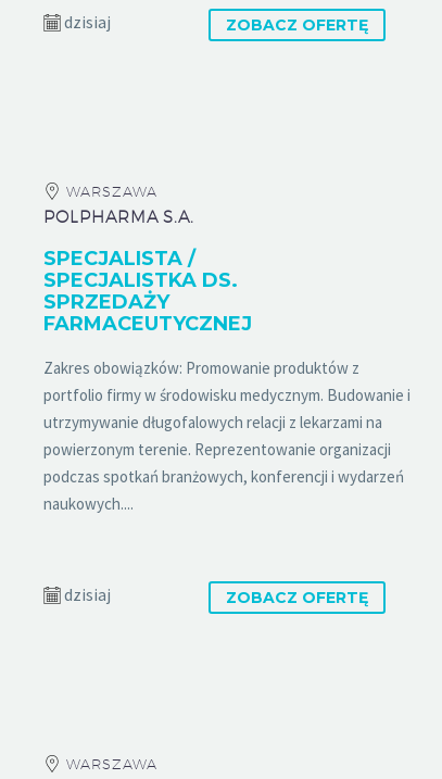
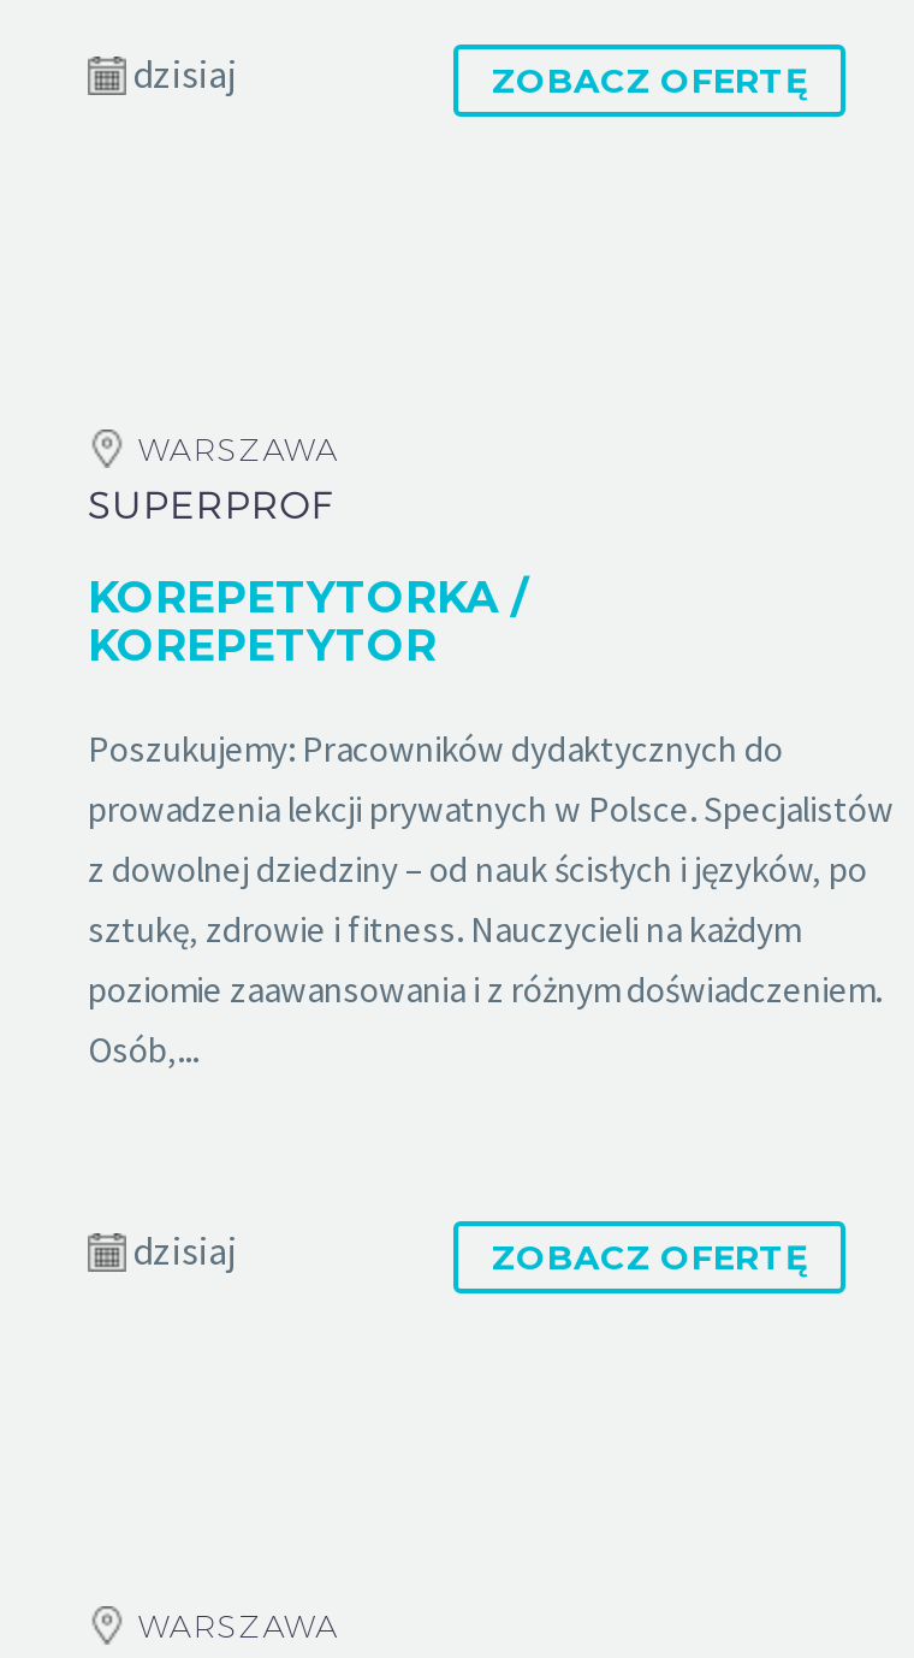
- POLPHARMA S.A.
+ SUPERPROF

- SPECJALISTA /
- SPECJALISTKA DS.
- SPRZEDAŻY
- FARMACEUTYCZNEJ
+ KOREPETYTORKA /
+ KOREPETYTOR

- Zakres obowiązków: Promowanie produktów z
- portfolio firmy w środowisku medycznym. Budowanie i
- utrzymywanie długofalowych relacji z lekarzami na
- powierzonym terenie. Reprezentowanie organizacji
- podczas spotkań branżowych, konferencji i wydarzeń
- naukowych....
+ Poszukujemy: Pracowników dydaktycznych do
+ prowadzenia lekcji prywatnych w Polsce. Specjalistów
+ z dowolnej dziedziny – od nauk ścisłych i języków, po
+ sztukę, zdrowie i fitness. Nauczycieli na każdym
+ poziomie zaawansowania i z różnym doświadczeniem.
+ Osób,...
